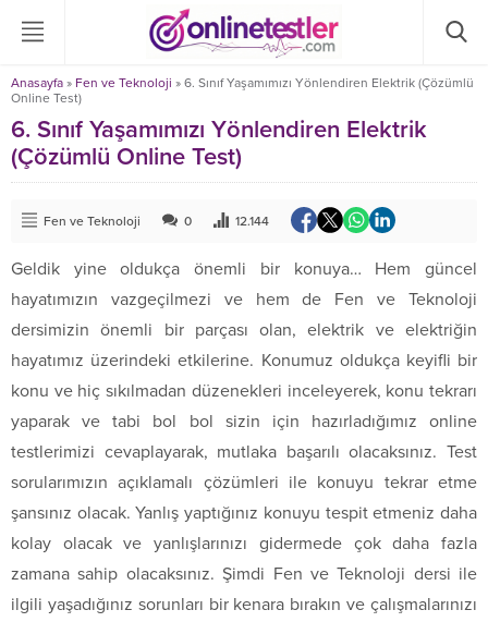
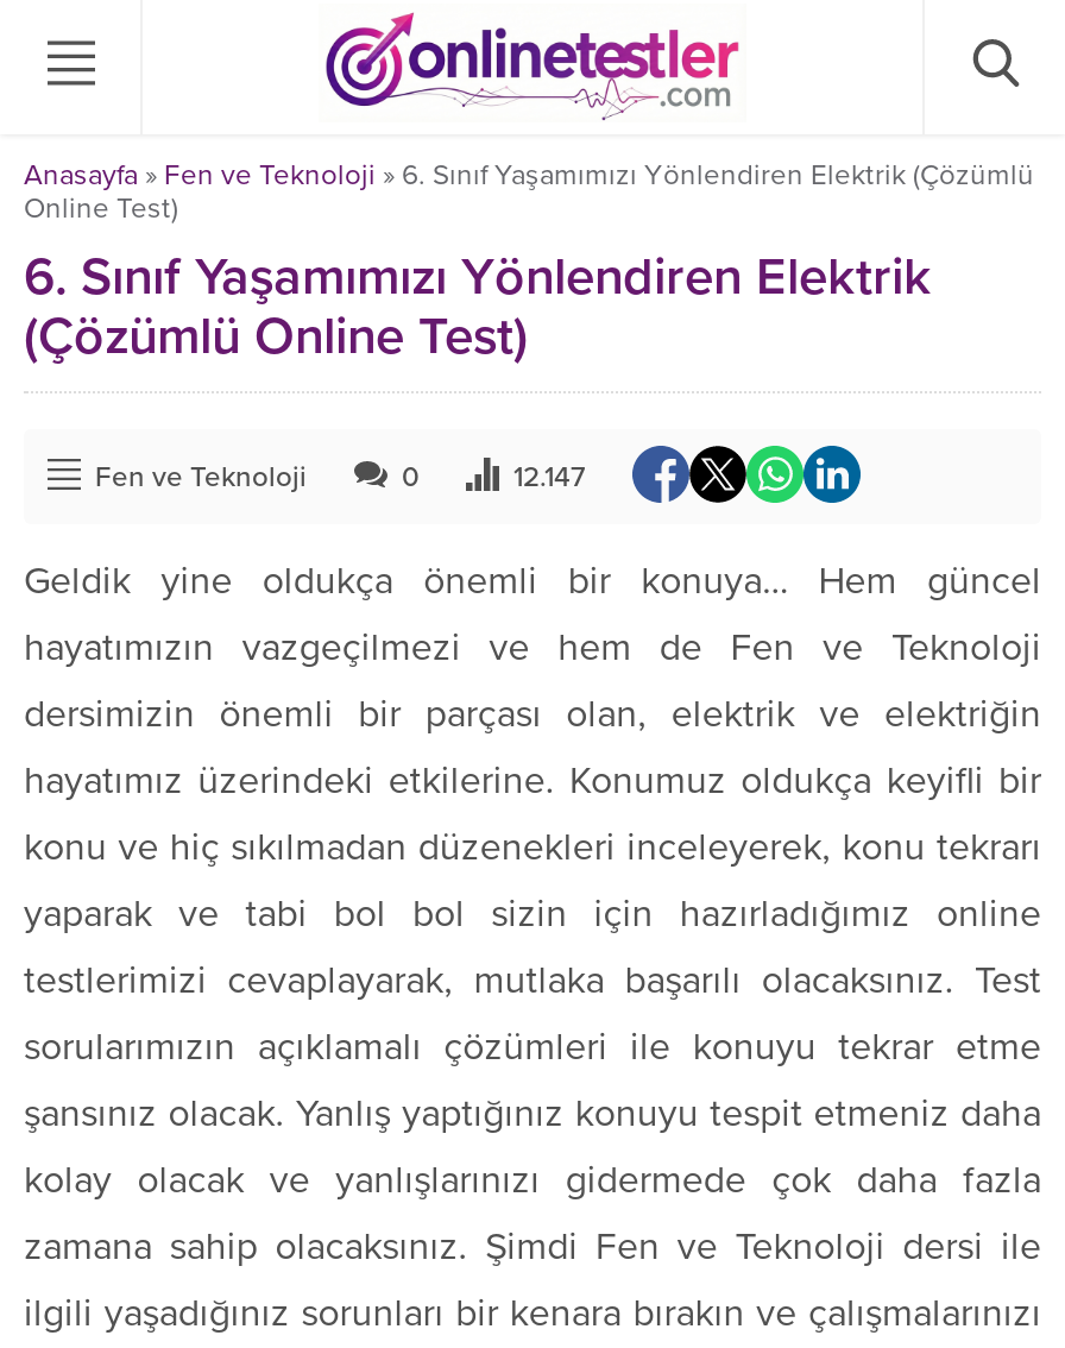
- 12.144
+ 12.147
